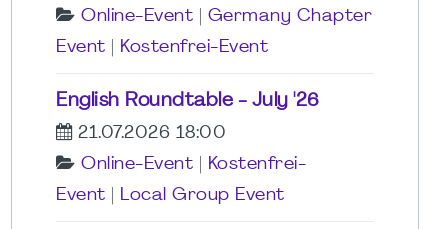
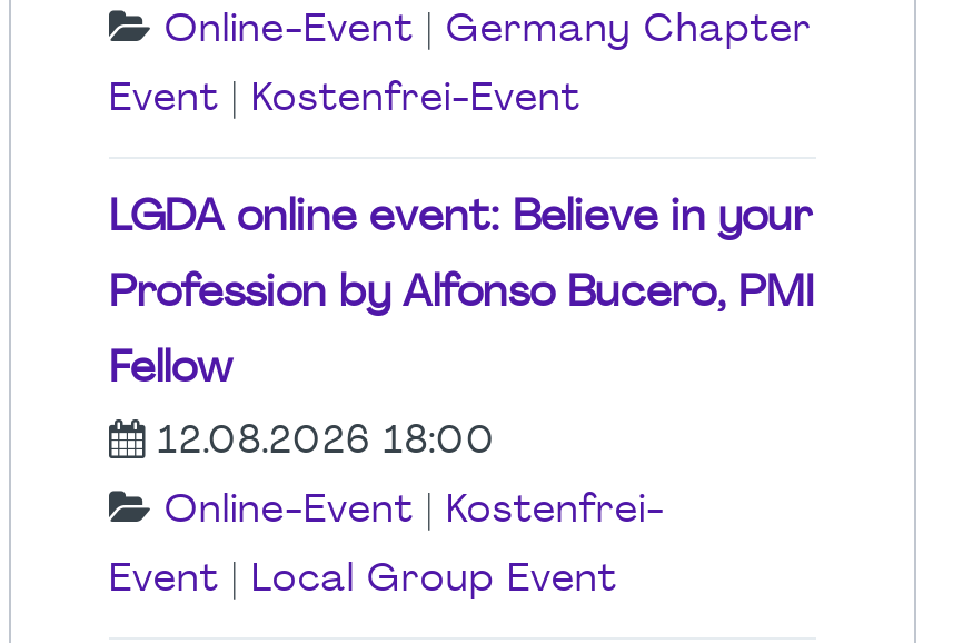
- English Roundtable - July '26
- 21.07.2026 18:00
+ LGDA online event: Believe in your
+ Profession by Alfonso Bucero, PMI
+ Fellow
+ 12.08.2026 18:00
